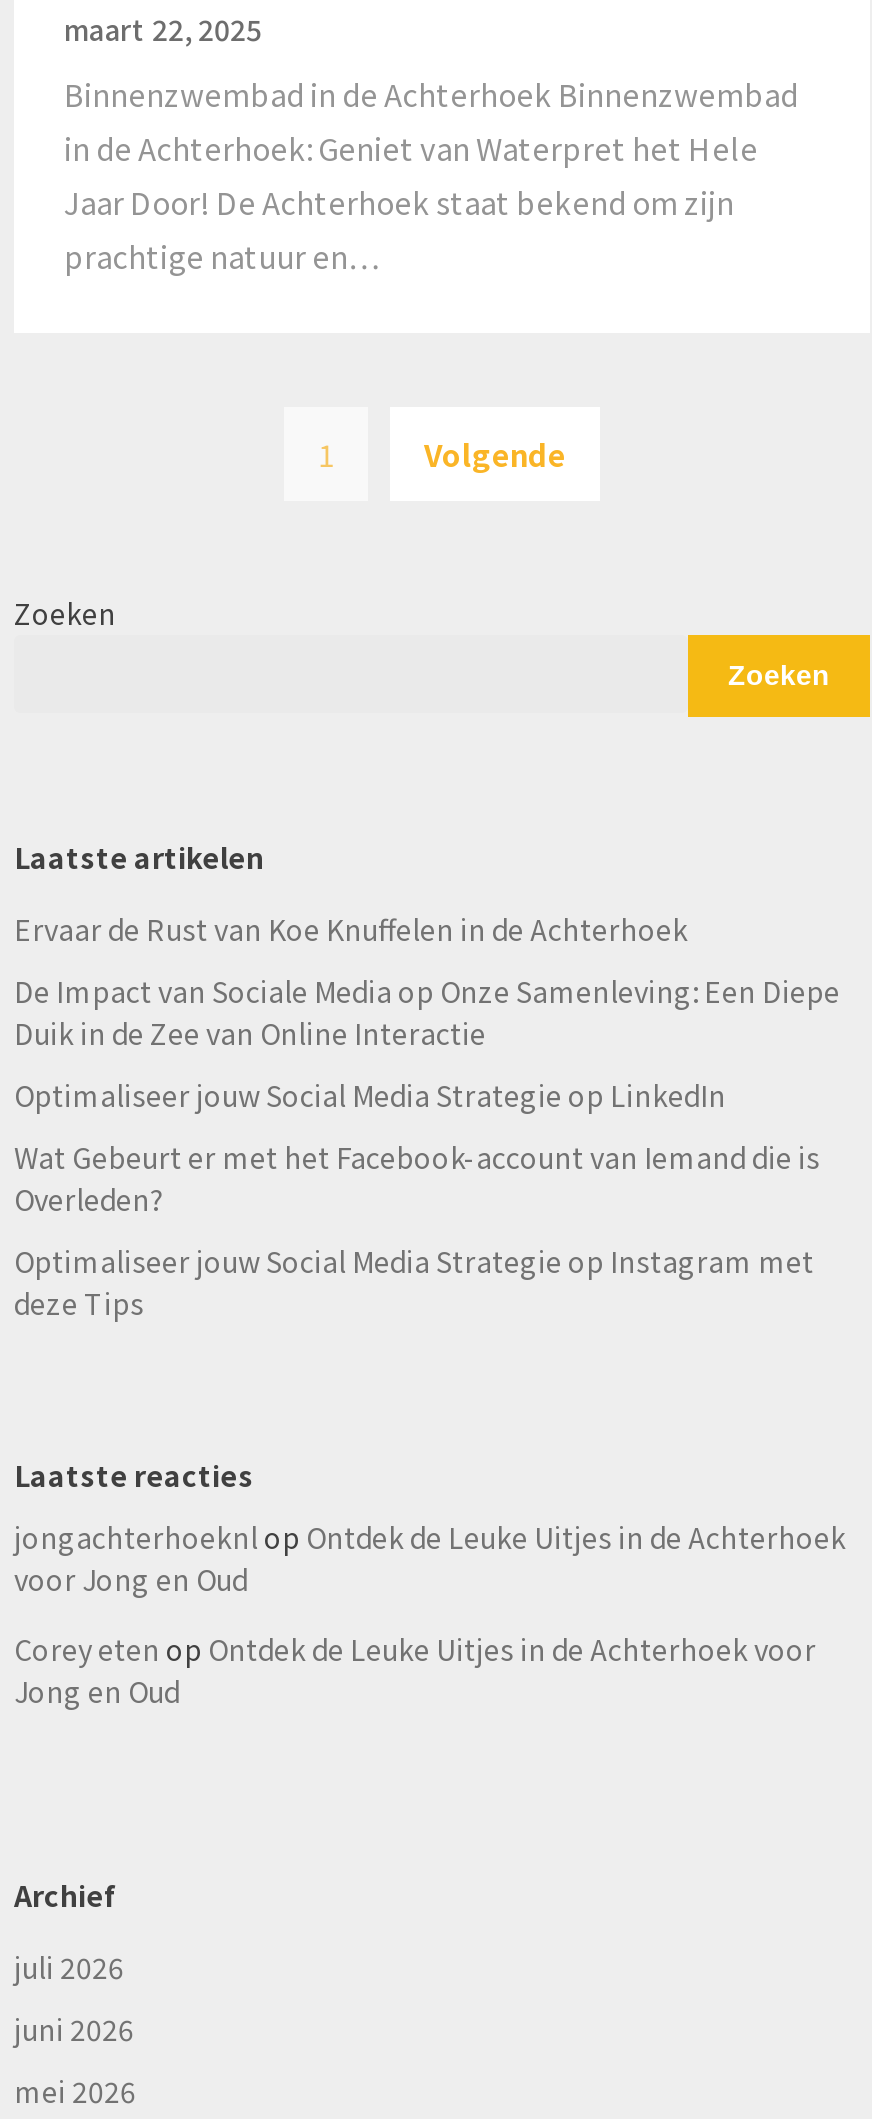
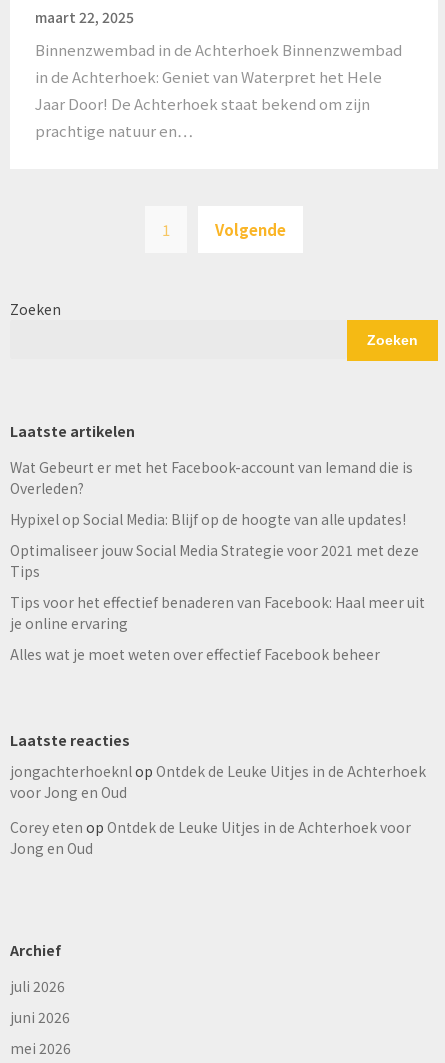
- Ervaar de Rust van Koe Knuffelen in de Achterhoek
- De Impact van Sociale Media op Onze Samenleving: Een Diepe
- Duik in de Zee van Online Interactie
- Optimaliseer jouw Social Media Strategie op LinkedIn

moved up: Wat Gebeurt er met het Facebook-account van Iemand die is | Overleden?

- Optimaliseer jouw Social Media Strategie op Instagram met
- deze Tips
+ Hypixel op Social Media: Blijf op de hoogte van alle updates!
+ Optimaliseer jouw Social Media Strategie voor 2021 met deze
+ Tips
+ Tips voor het effectief benaderen van Facebook: Haal meer uit
+ je online ervaring
+ Alles wat je moet weten over effectief Facebook beheer
